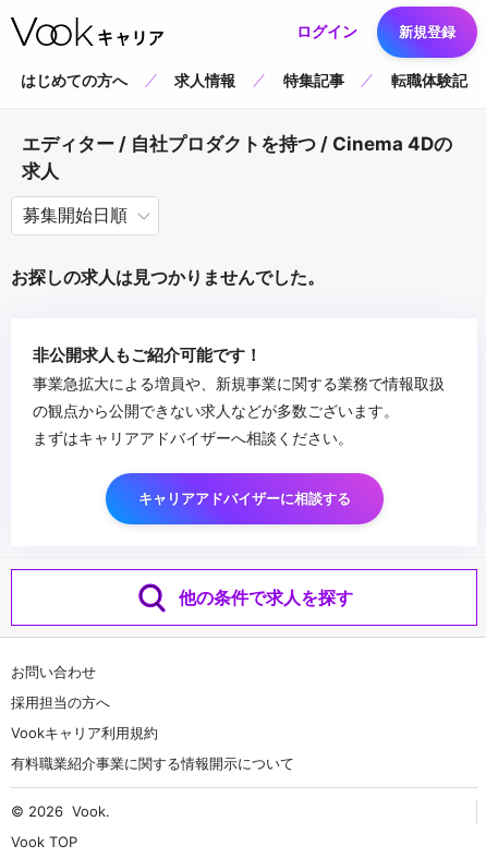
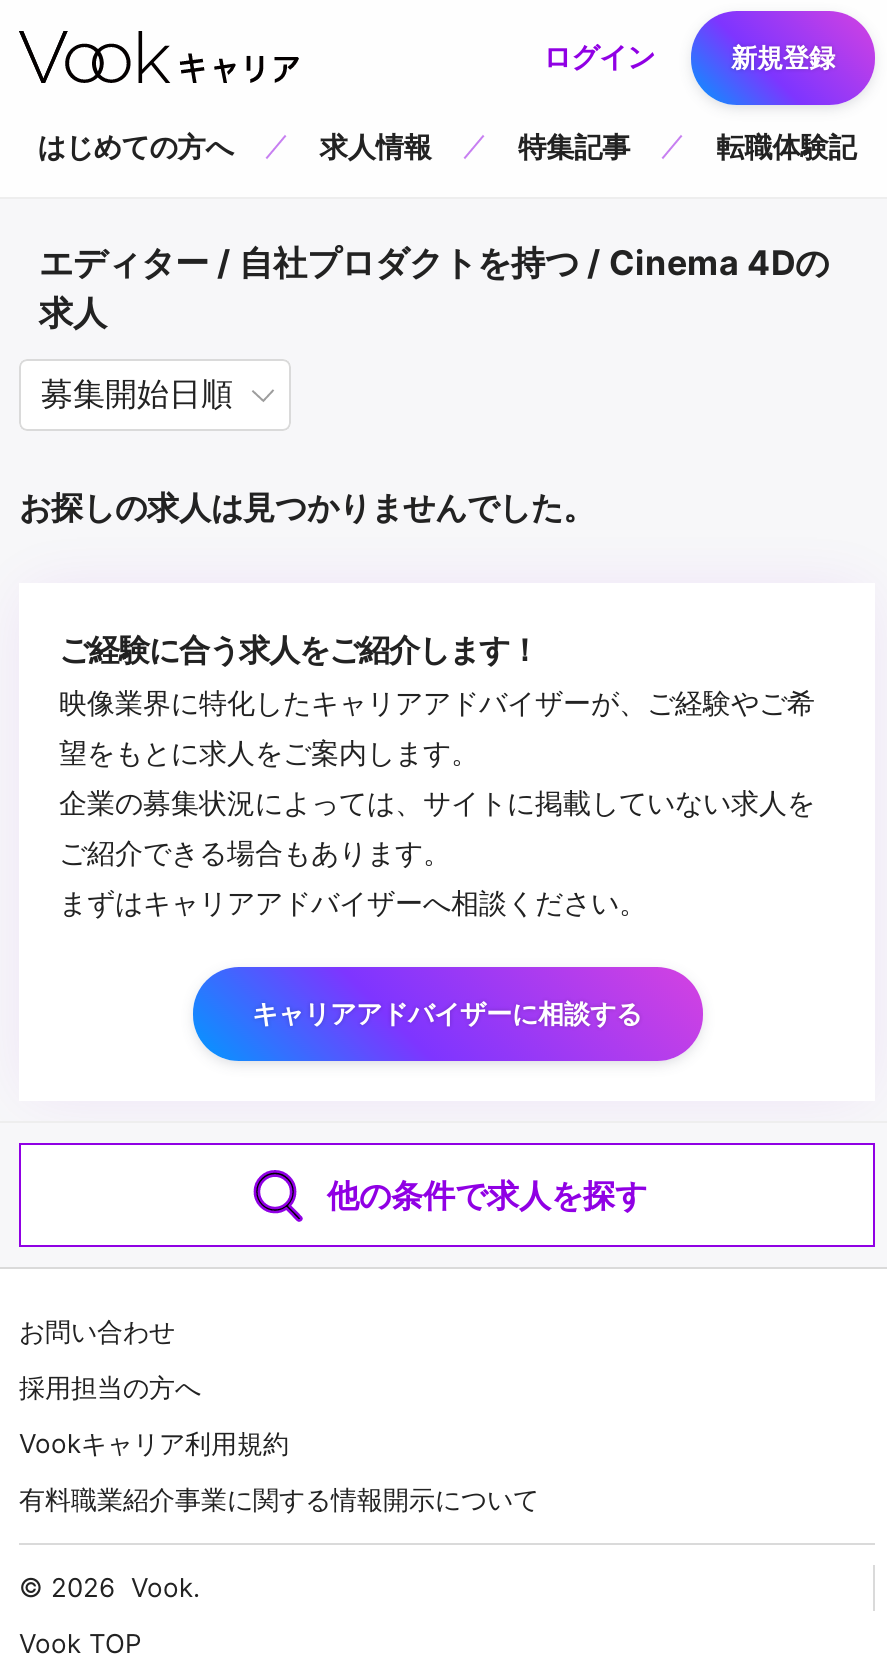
- 非公開求人もご紹介可能です！
- 事業急拡大による増員や、新規事業に関する業務で情報取扱
- の観点から公開できない求人などが多数ございます。
+ ご経験に合う求人をご紹介します！
+ 映像業界に特化したキャリアアドバイザーが、ご経験やご希
+ 望をもとに求人をご案内します。
+ 企業の募集状況によっては、サイトに掲載していない求人を
+ ご紹介できる場合もあります。
